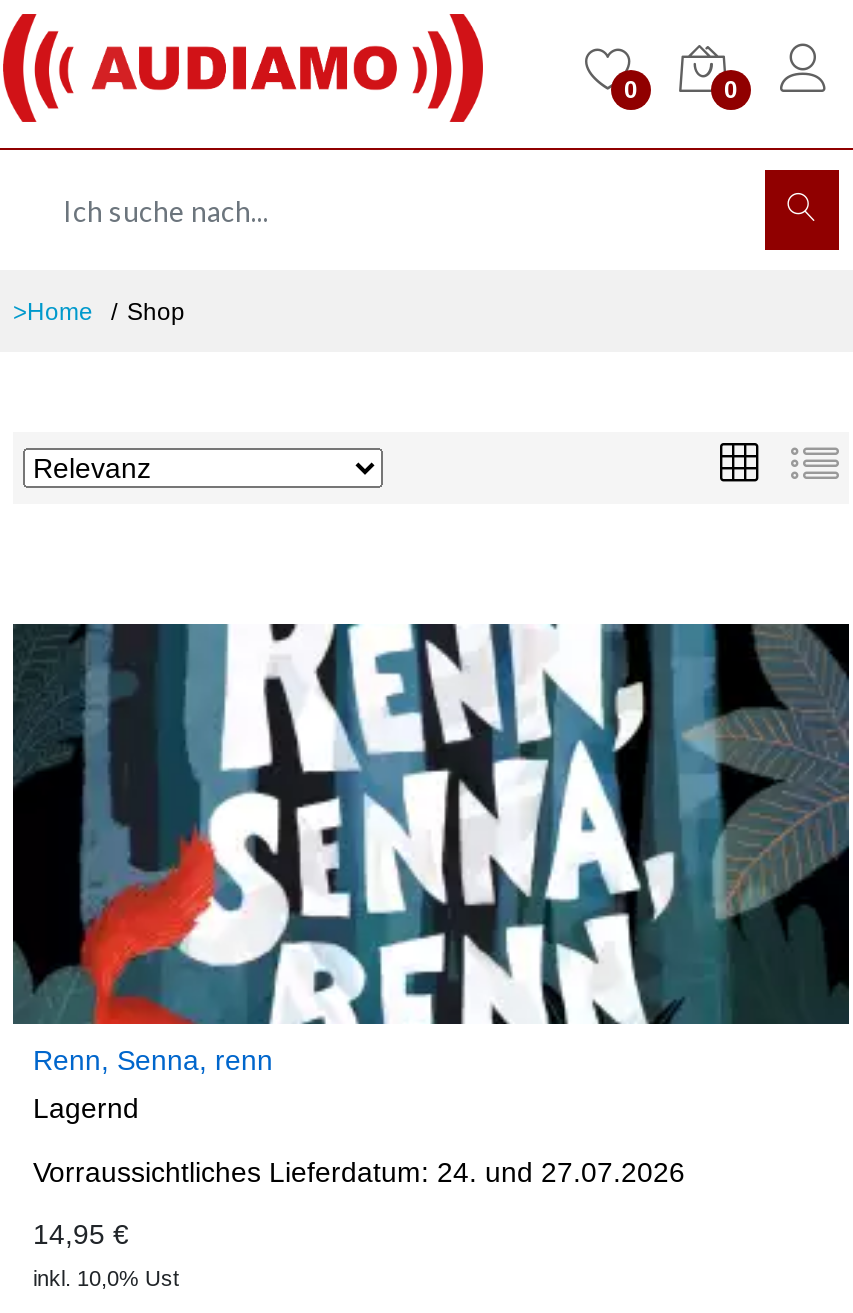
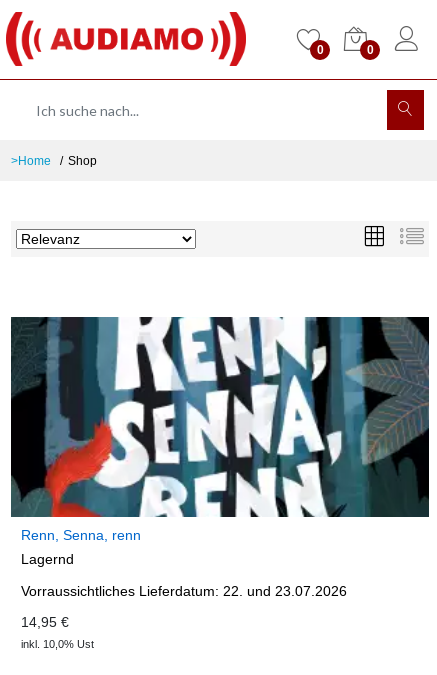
- Vorraussichtliches Lieferdatum: 24. und 27.07.2026
+ Vorraussichtliches Lieferdatum: 22. und 23.07.2026
